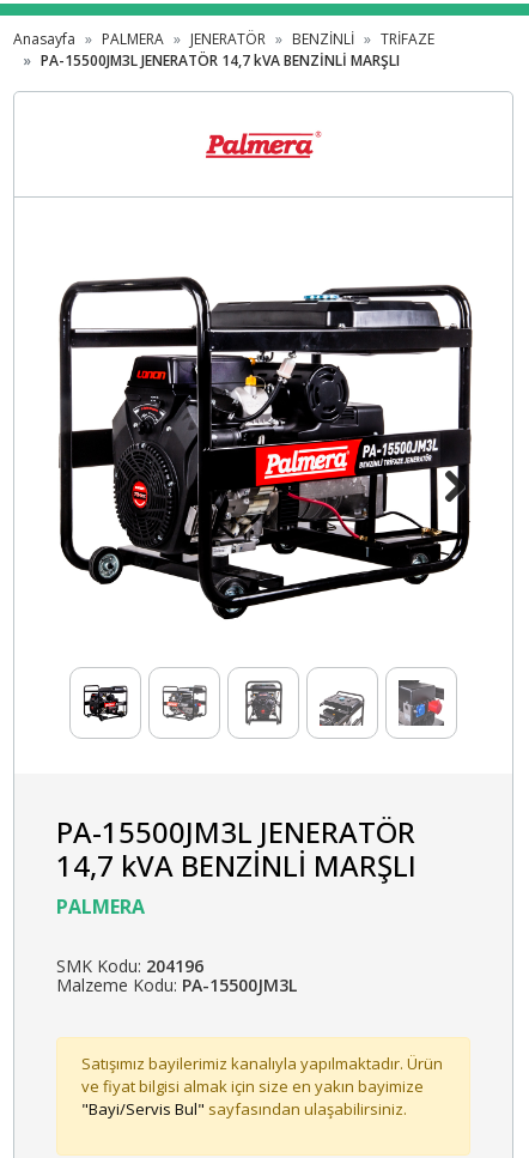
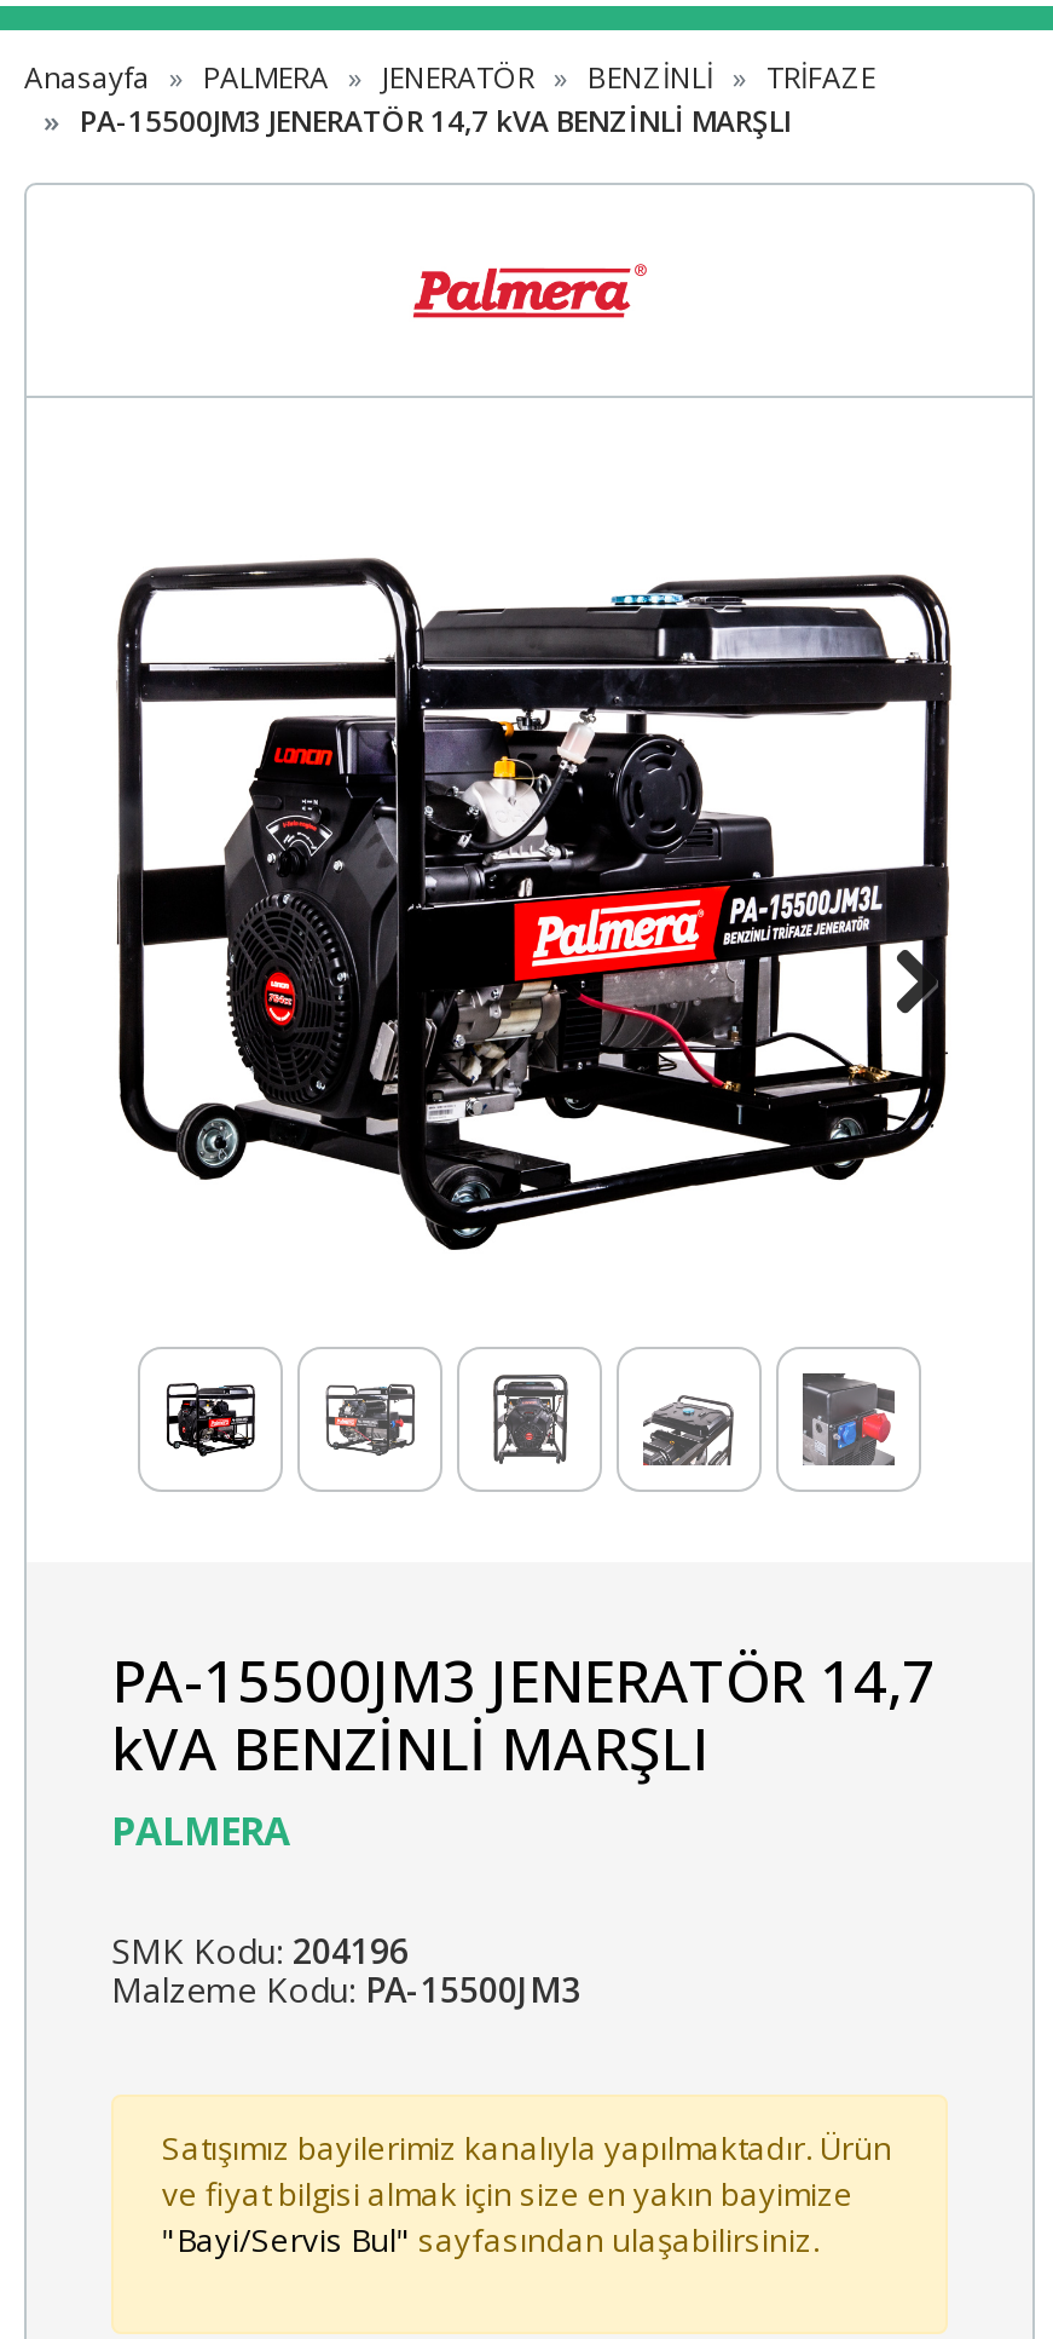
- PA-15500JM3L JENERATÖR 14,7 kVA BENZİNLİ MARŞLI
+ PA-15500JM3 JENERATÖR 14,7 kVA BENZİNLİ MARŞLI

- PA-15500JM3L JENERATÖR
- 14,7 kVA BENZİNLİ MARŞLI
+ PA-15500JM3 JENERATÖR 14,7
+ kVA BENZİNLİ MARŞLI

- Malzeme Kodu:PA-15500JM3L
+ Malzeme Kodu:PA-15500JM3
